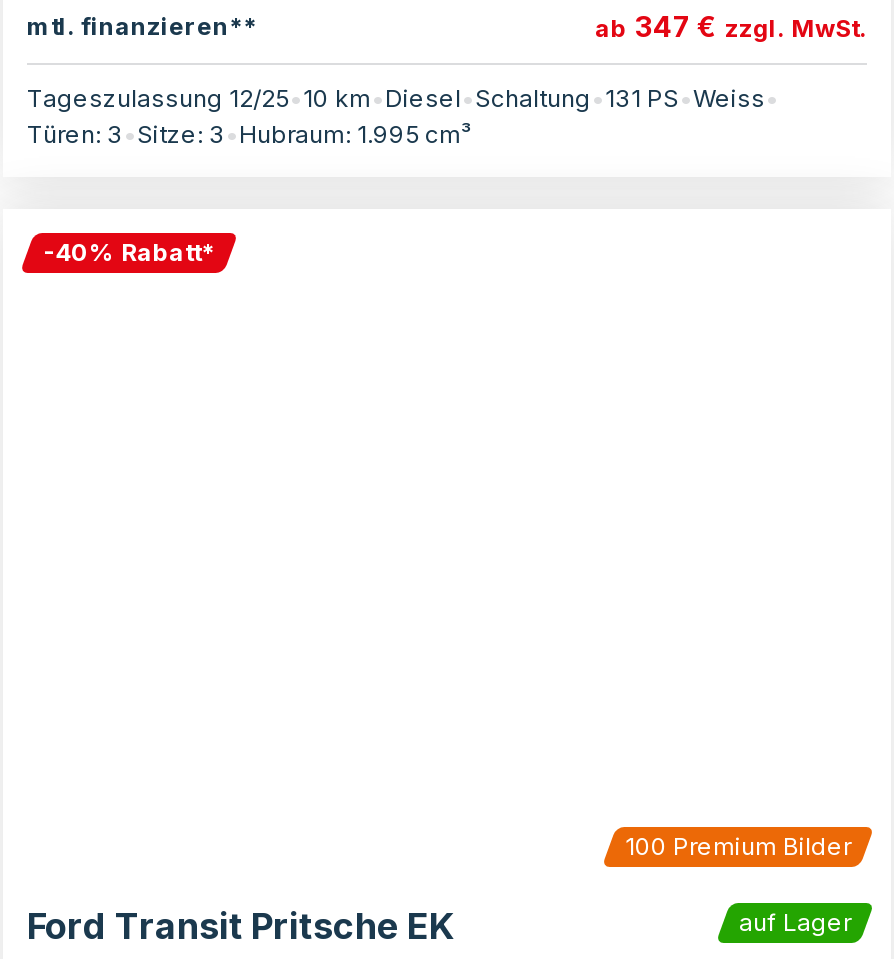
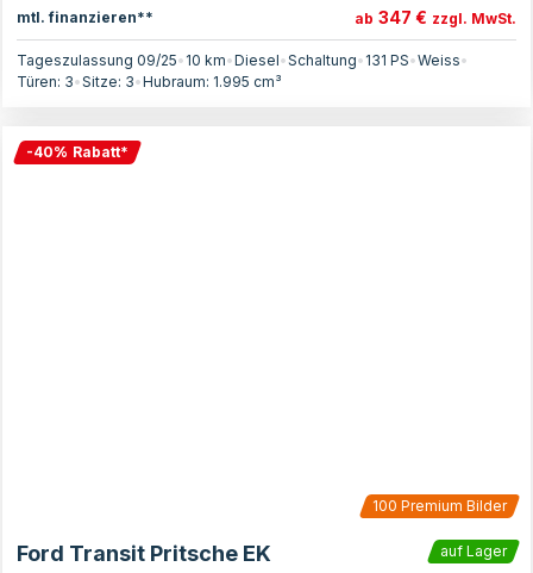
- Tageszulassung 12/25 • 10 km • Diesel • Schaltung • 131 PS • Weiss •
+ Tageszulassung 09/25 • 10 km • Diesel • Schaltung • 131 PS • Weiss •
